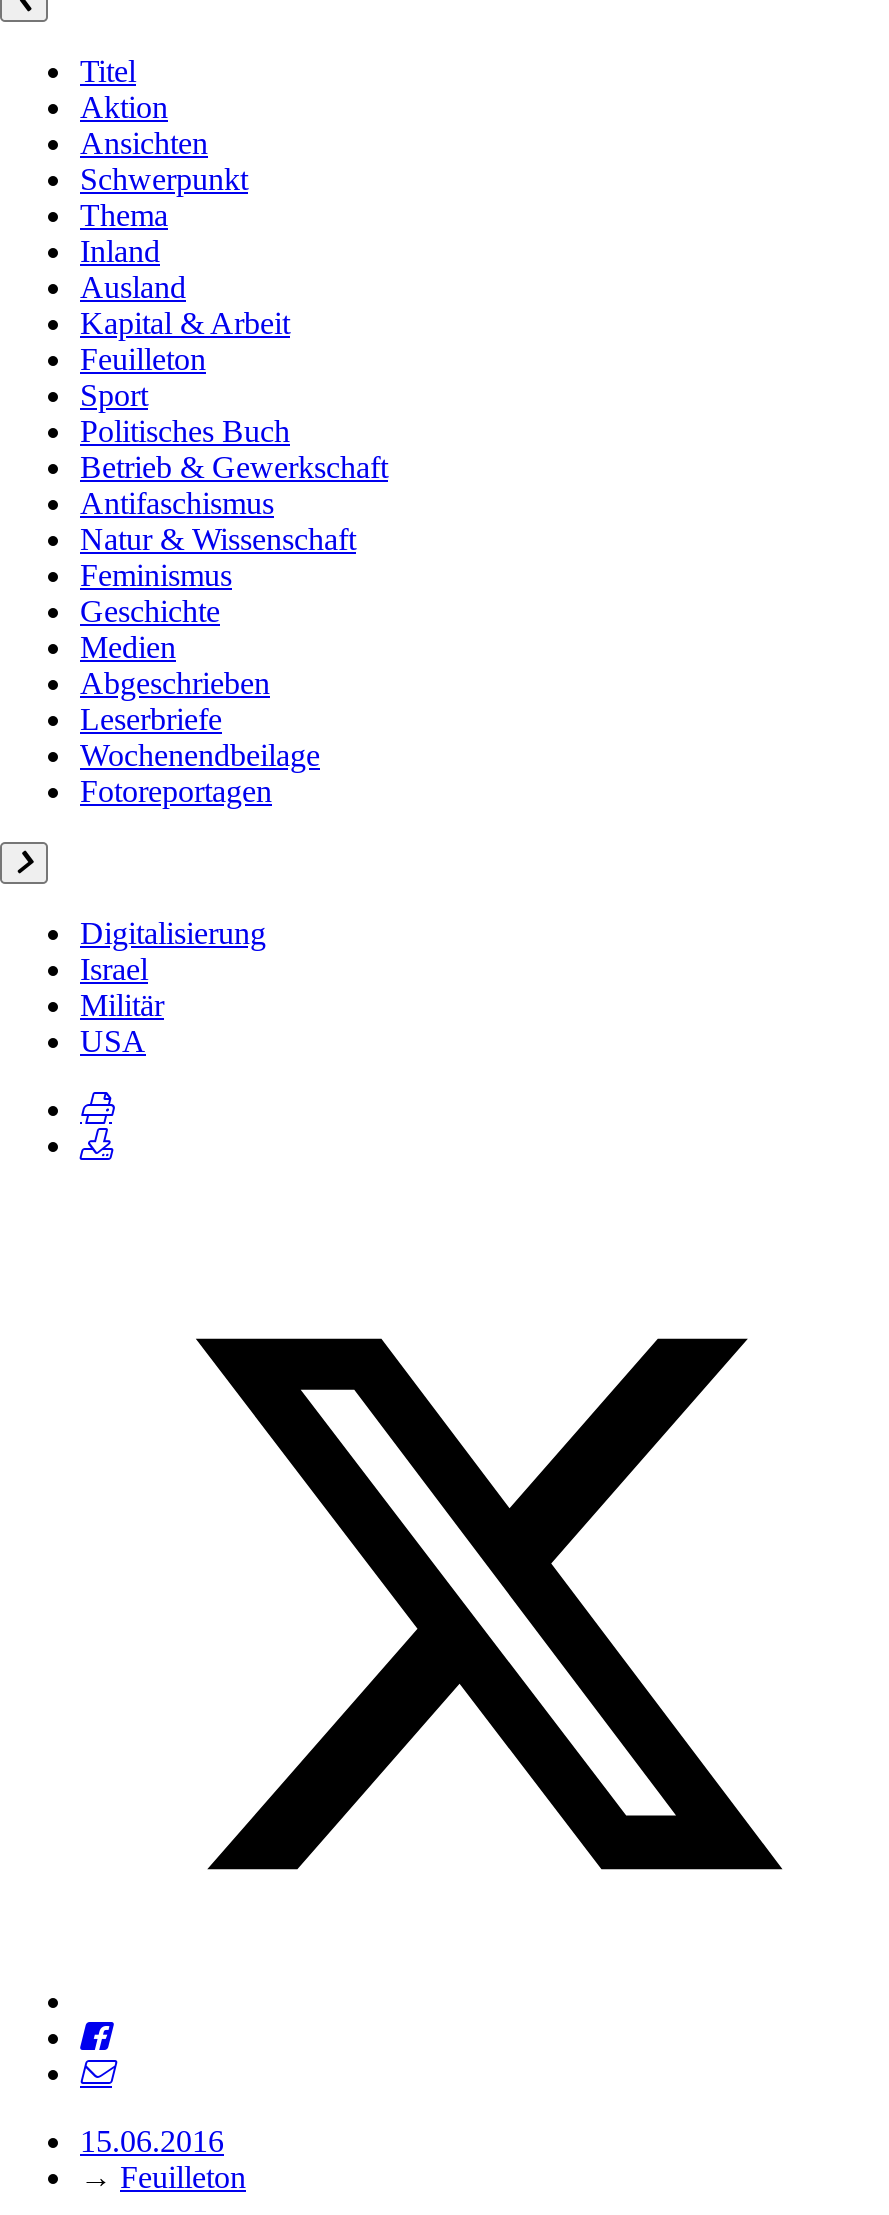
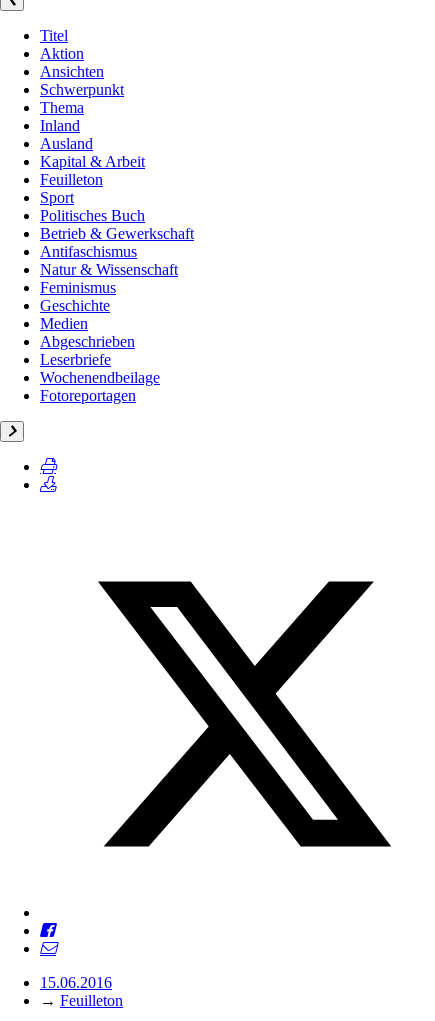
- Digitalisierung
- Israel
- Militär
- USA
